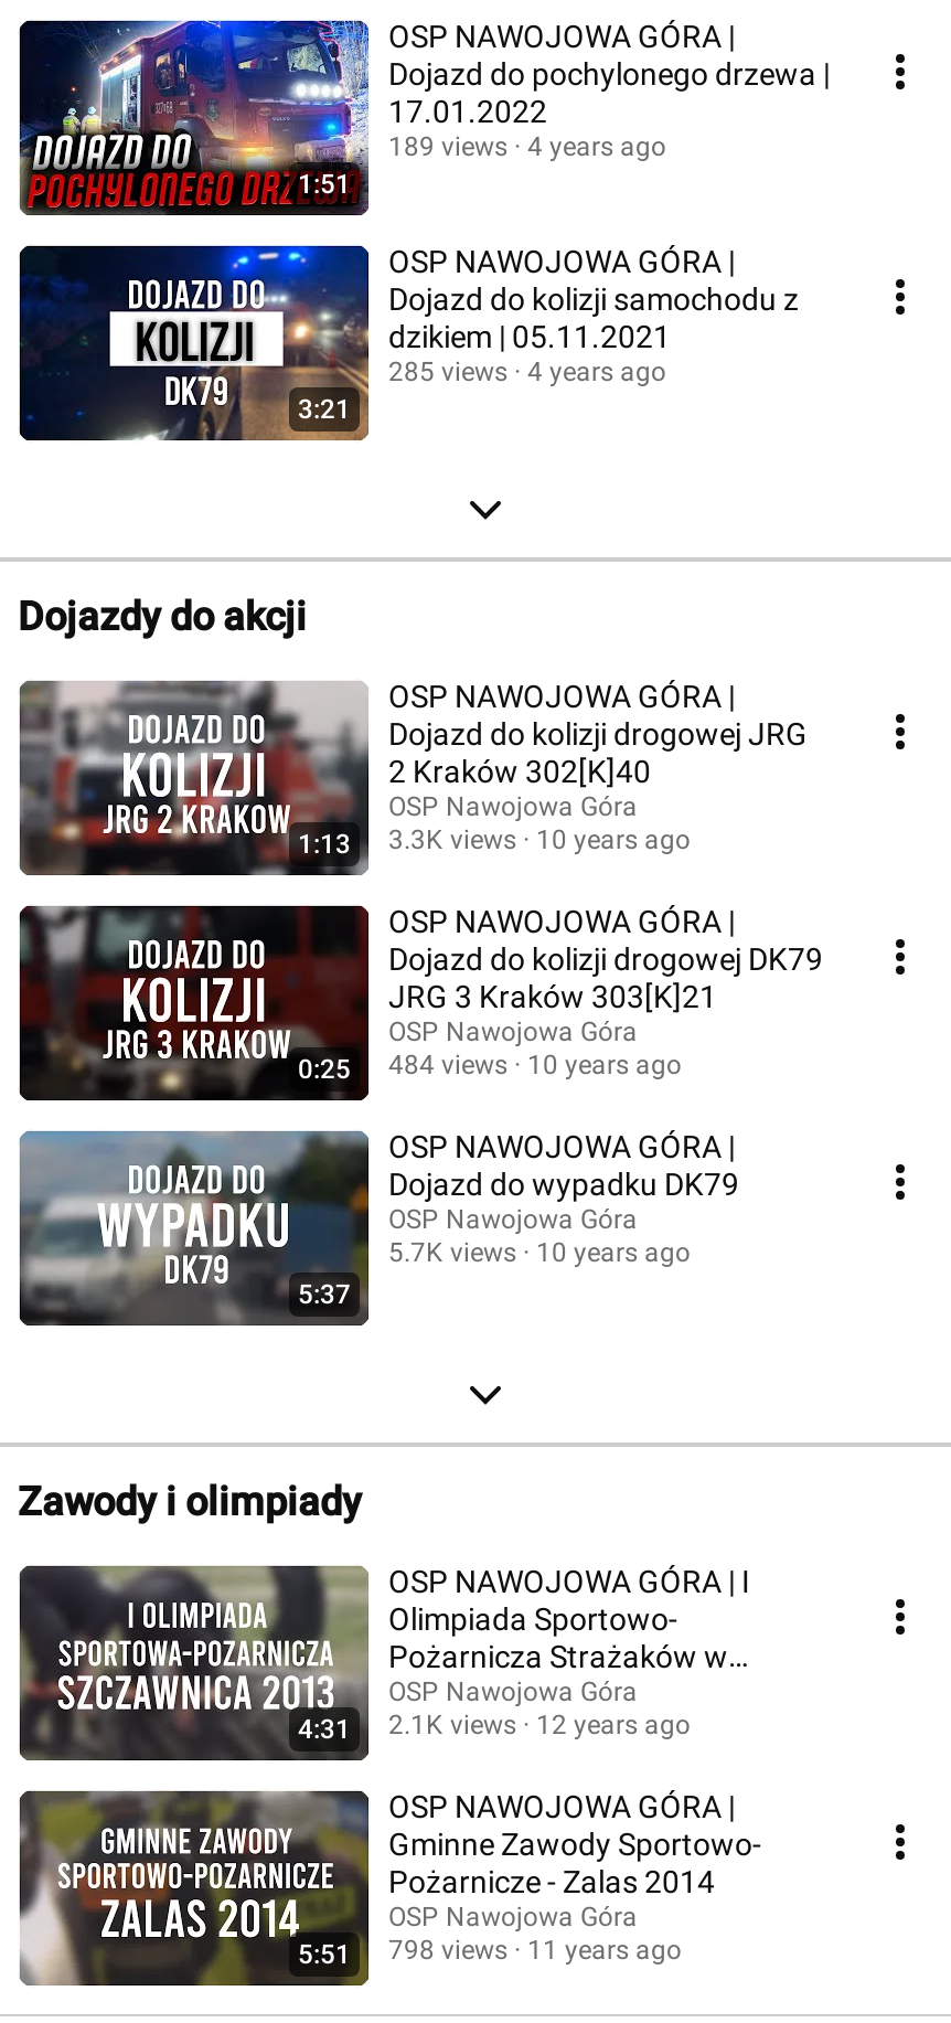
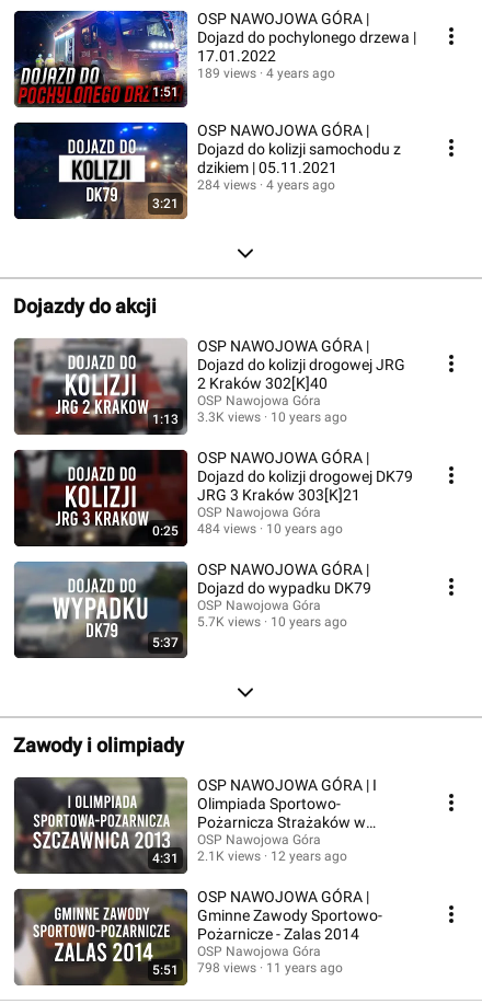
- 285 views 4 years ago
+ 284 views 4 years ago
